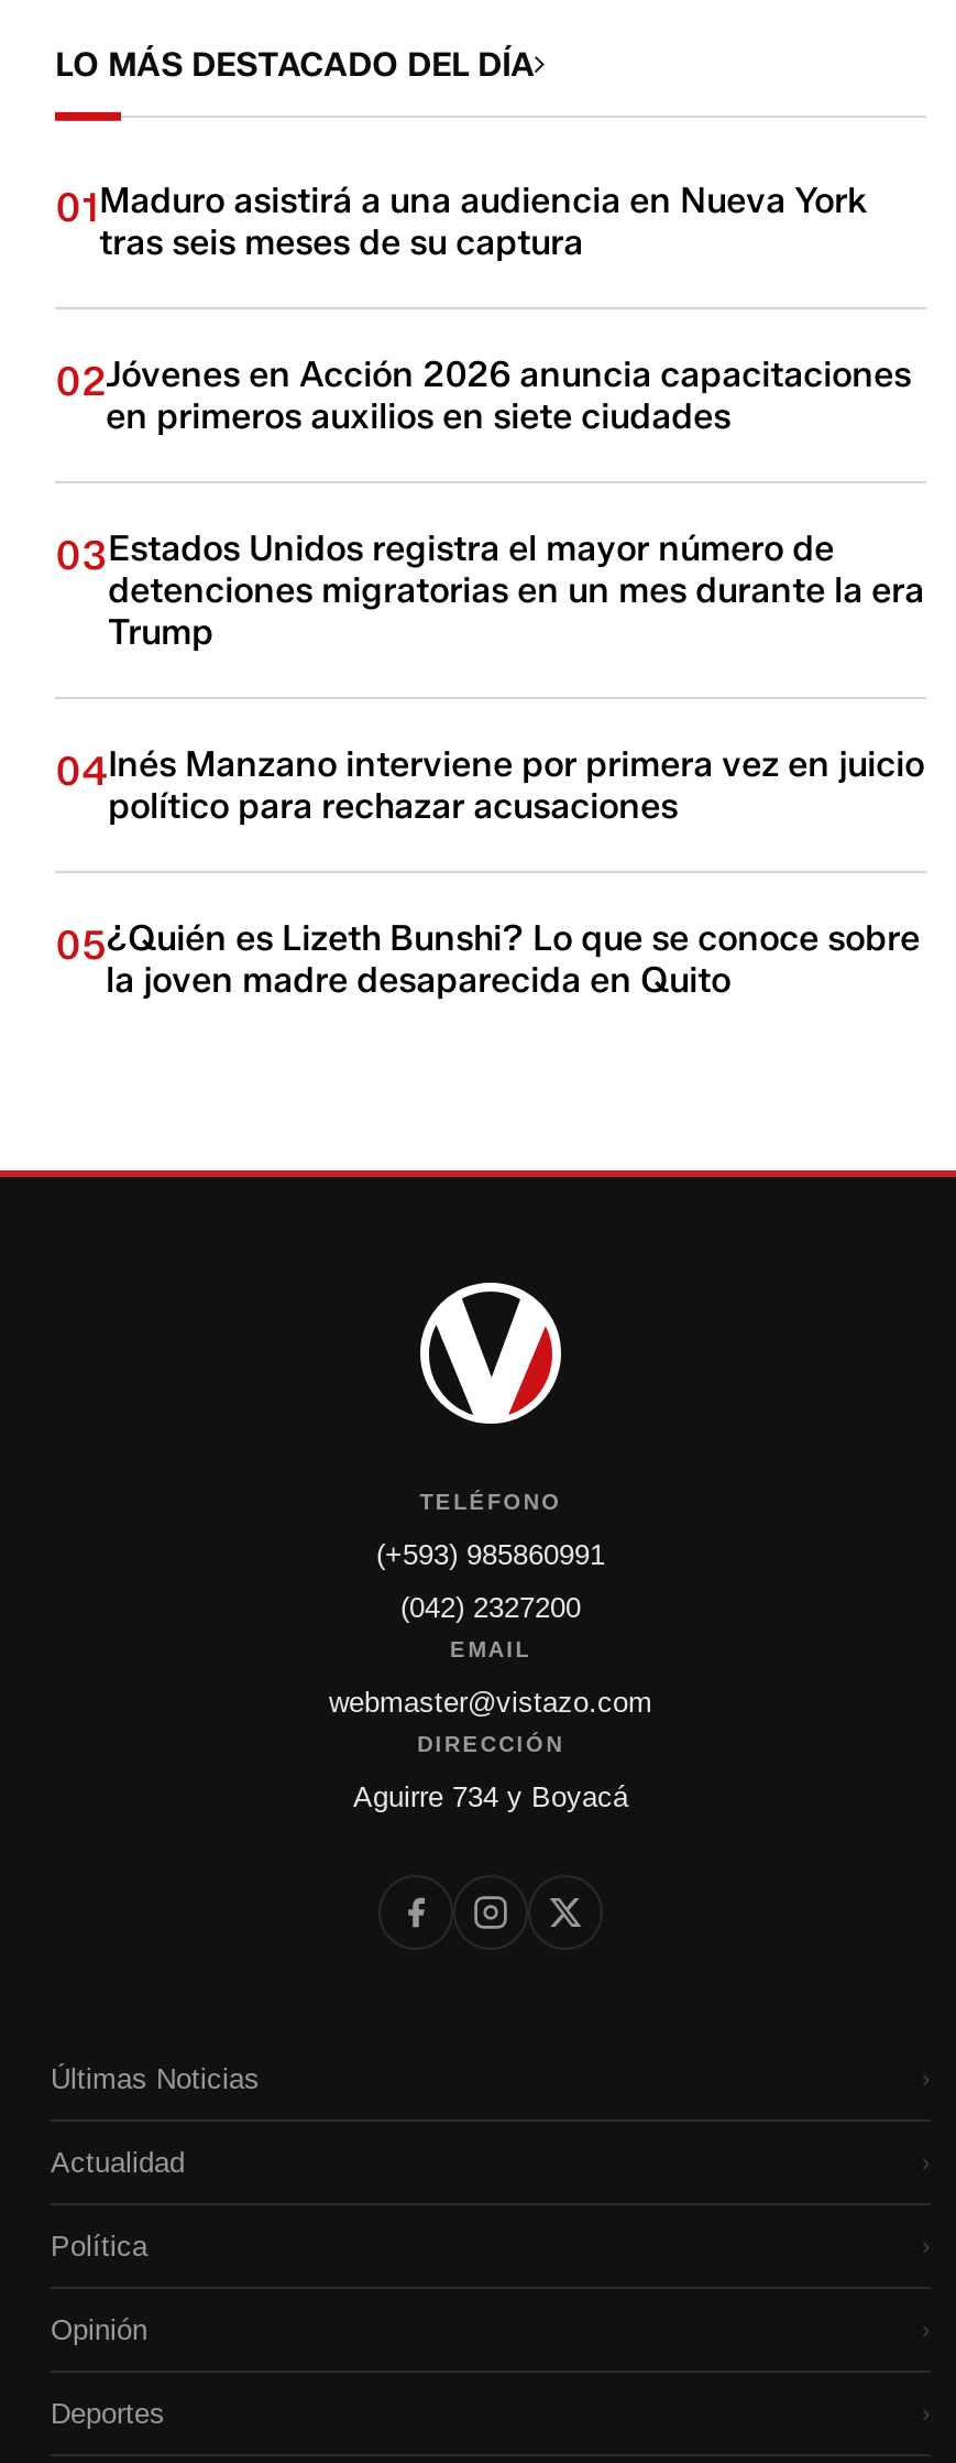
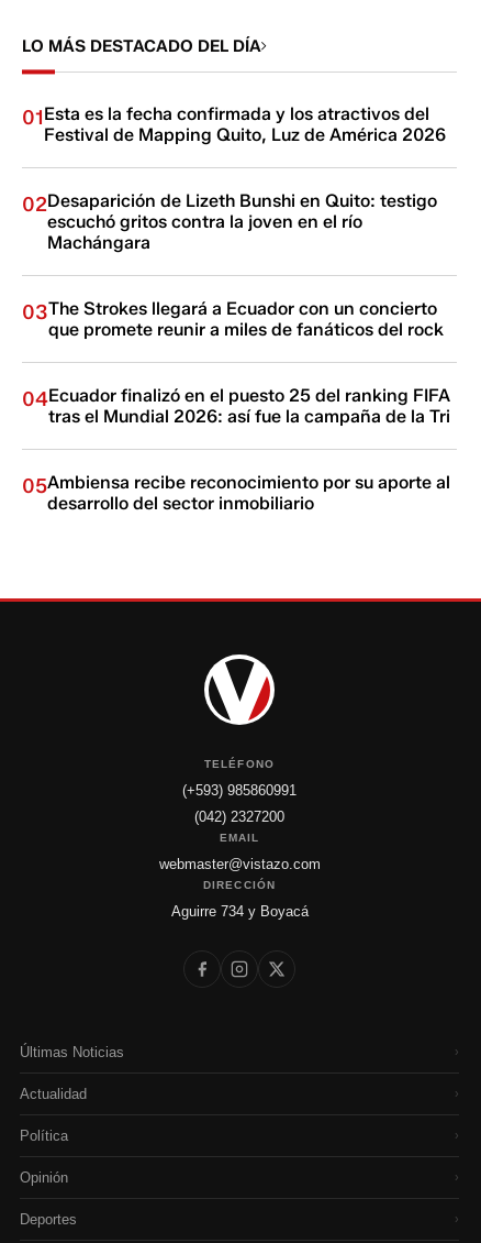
- 01Maduro asistirá a una audiencia en Nueva York
- tras seis meses de su captura
+ 01Esta es la fecha confirmada y los atractivos del
+ Festival de Mapping Quito, Luz de América 2026

- 02Jóvenes en Acción 2026 anuncia capacitaciones
- en primeros auxilios en siete ciudades
+ 02Desaparición de Lizeth Bunshi en Quito: testigo
+ escuchó gritos contra la joven en el río
+ Machángara

- 03Estados Unidos registra el mayor número de
- detenciones migratorias en un mes durante la era
- Trump
+ 03The Strokes llegará a Ecuador con un concierto
+ que promete reunir a miles de fanáticos del rock

- 04Inés Manzano interviene por primera vez en juicio
- político para rechazar acusaciones
+ 04Ecuador finalizó en el puesto 25 del ranking FIFA
+ tras el Mundial 2026: así fue la campaña de la Tri

- 05¿Quién es Lizeth Bunshi? Lo que se conoce sobre
- la joven madre desaparecida en Quito
+ 05Ambiensa recibe reconocimiento por su aporte al
+ desarrollo del sector inmobiliario
